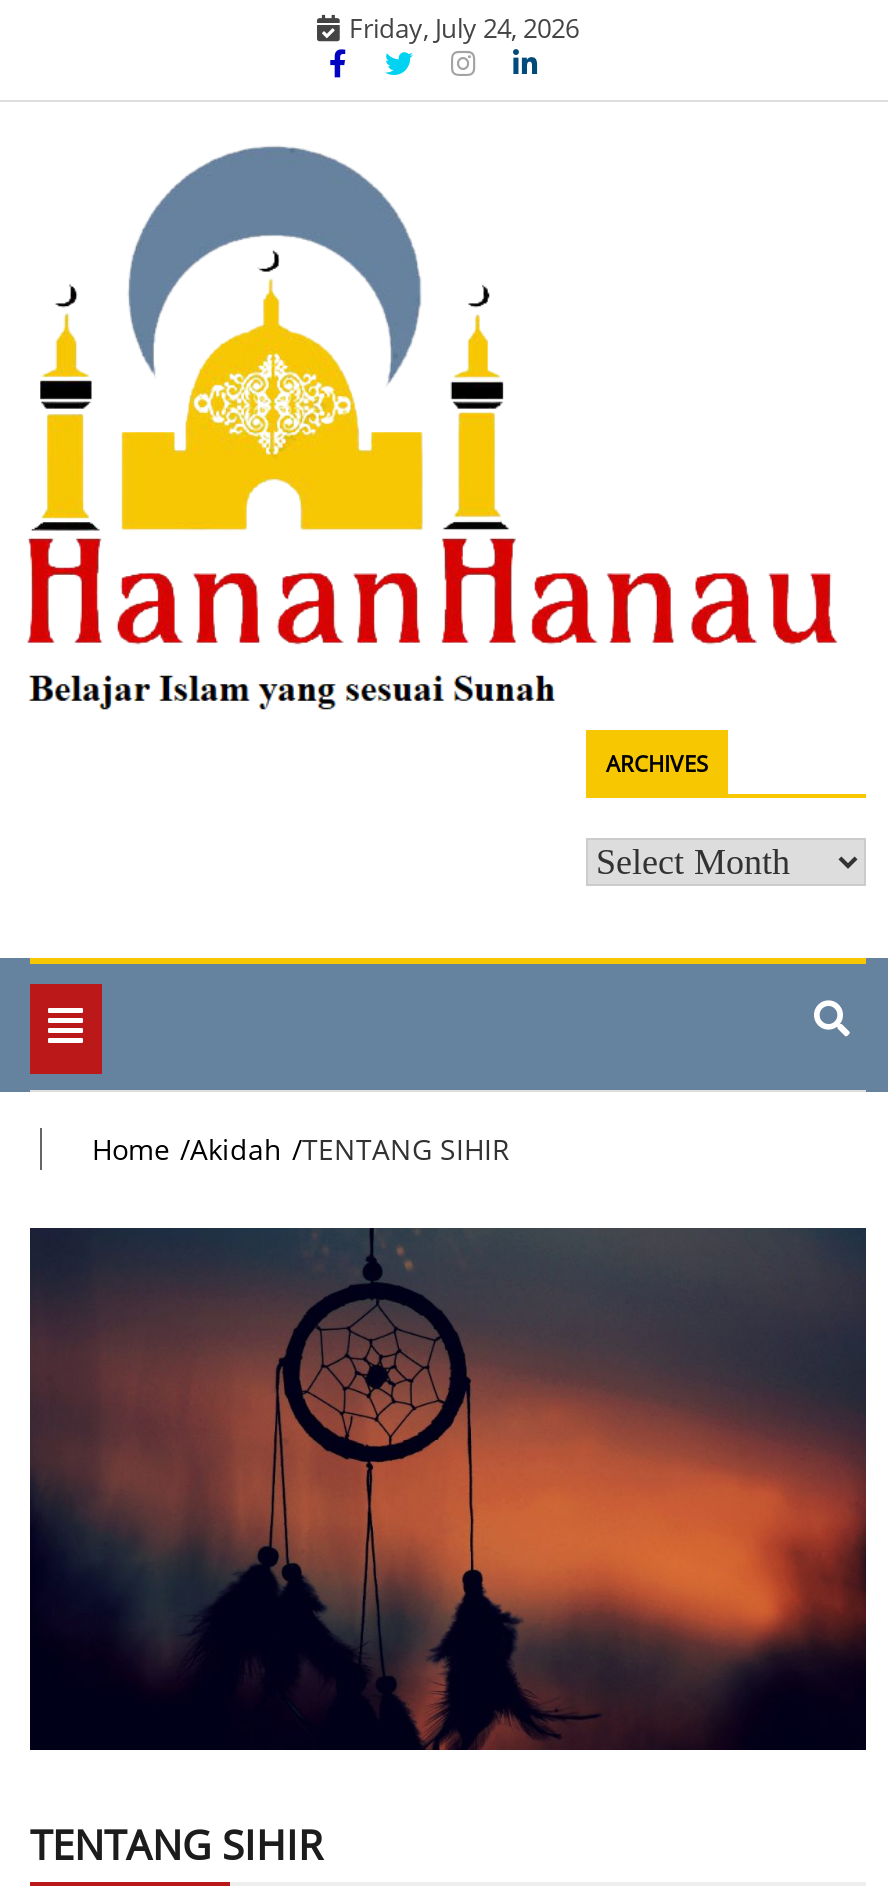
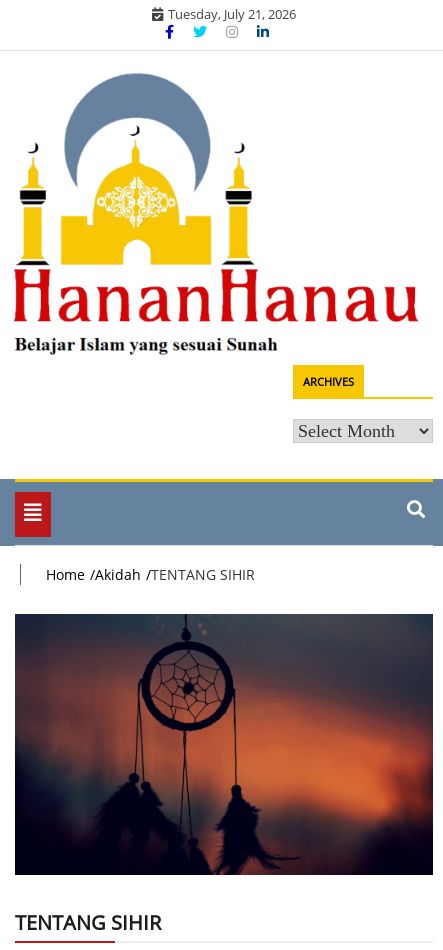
- Friday, July 24, 2026
+ Tuesday, July 21, 2026
